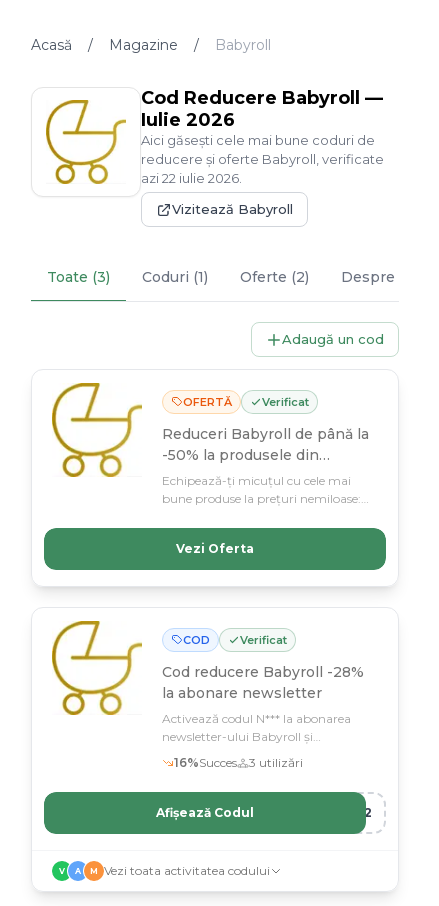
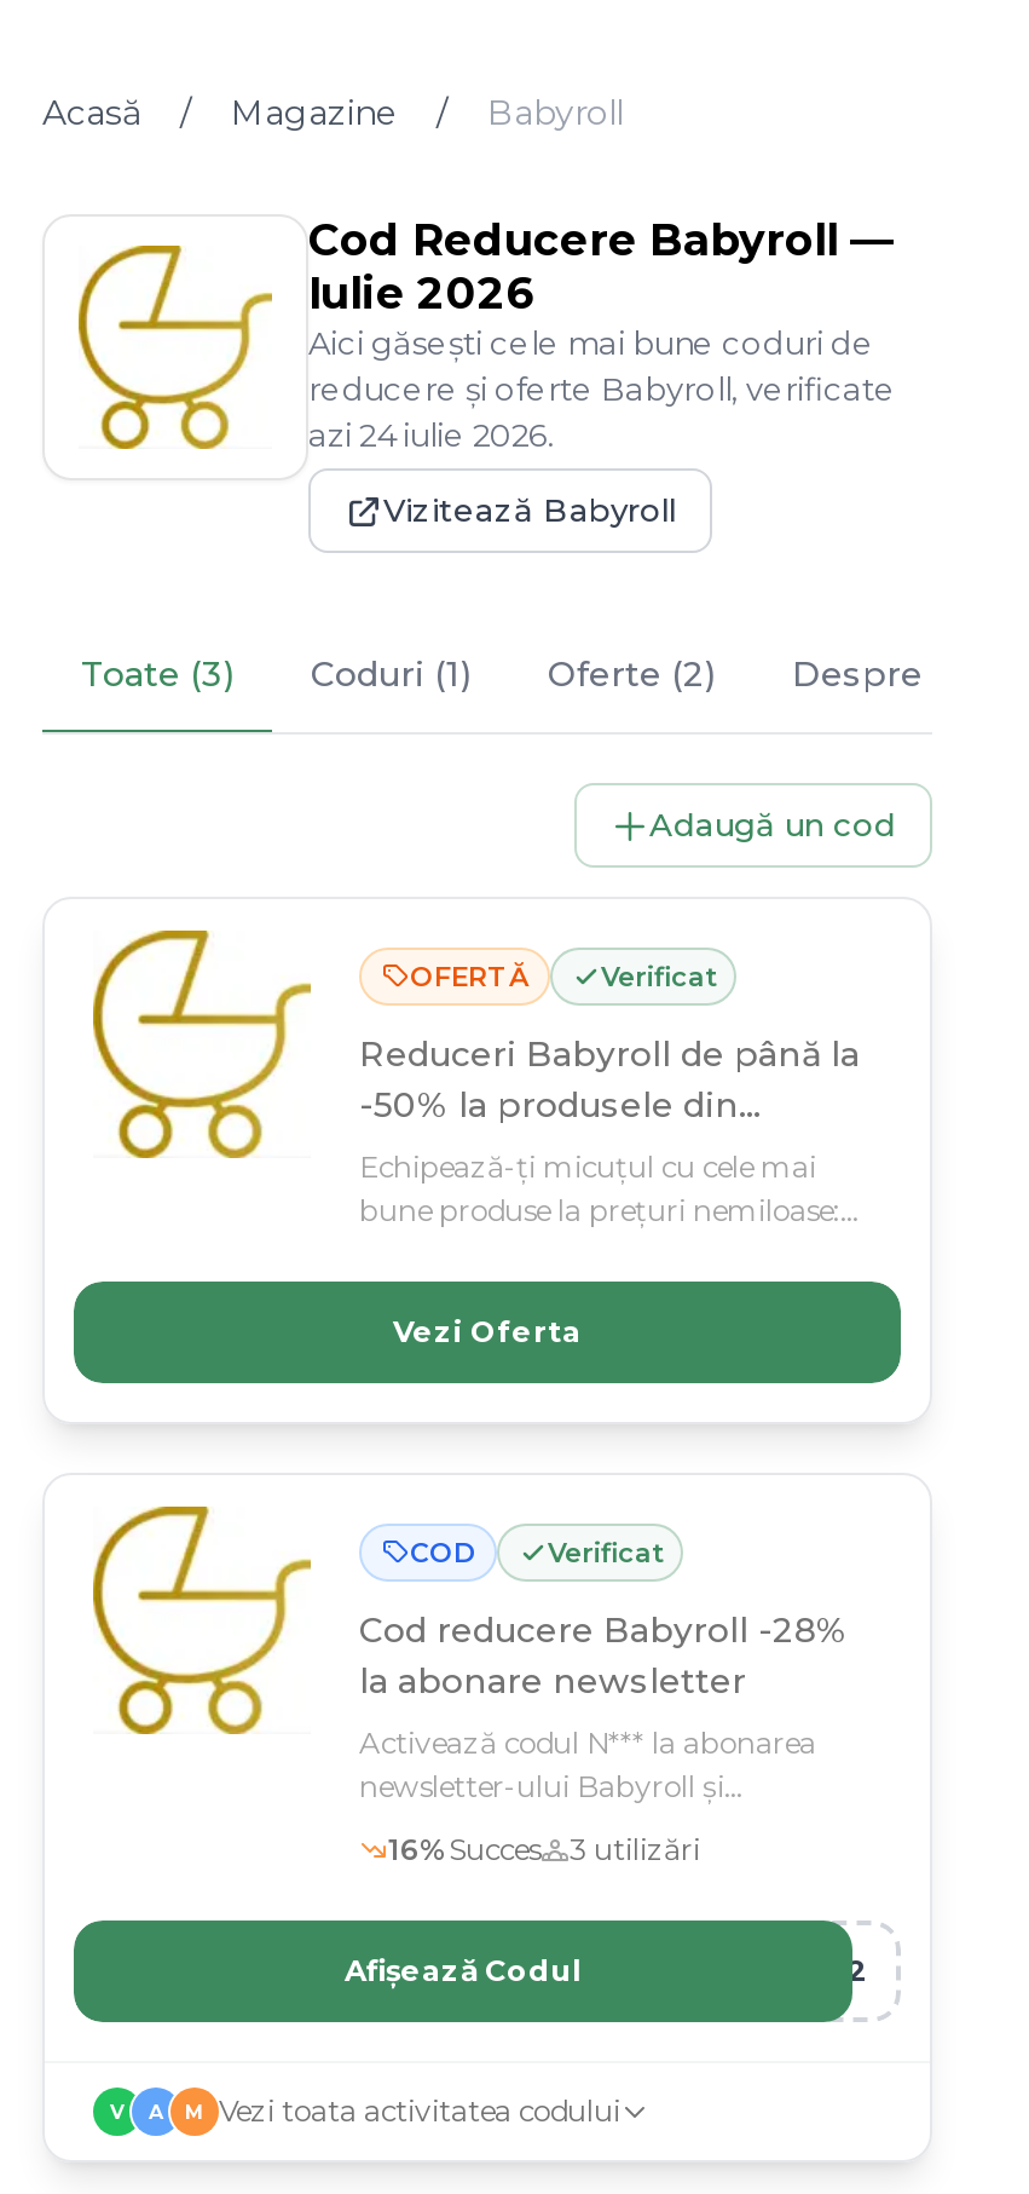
- azi 22 iulie 2026.
+ azi 24 iulie 2026.
